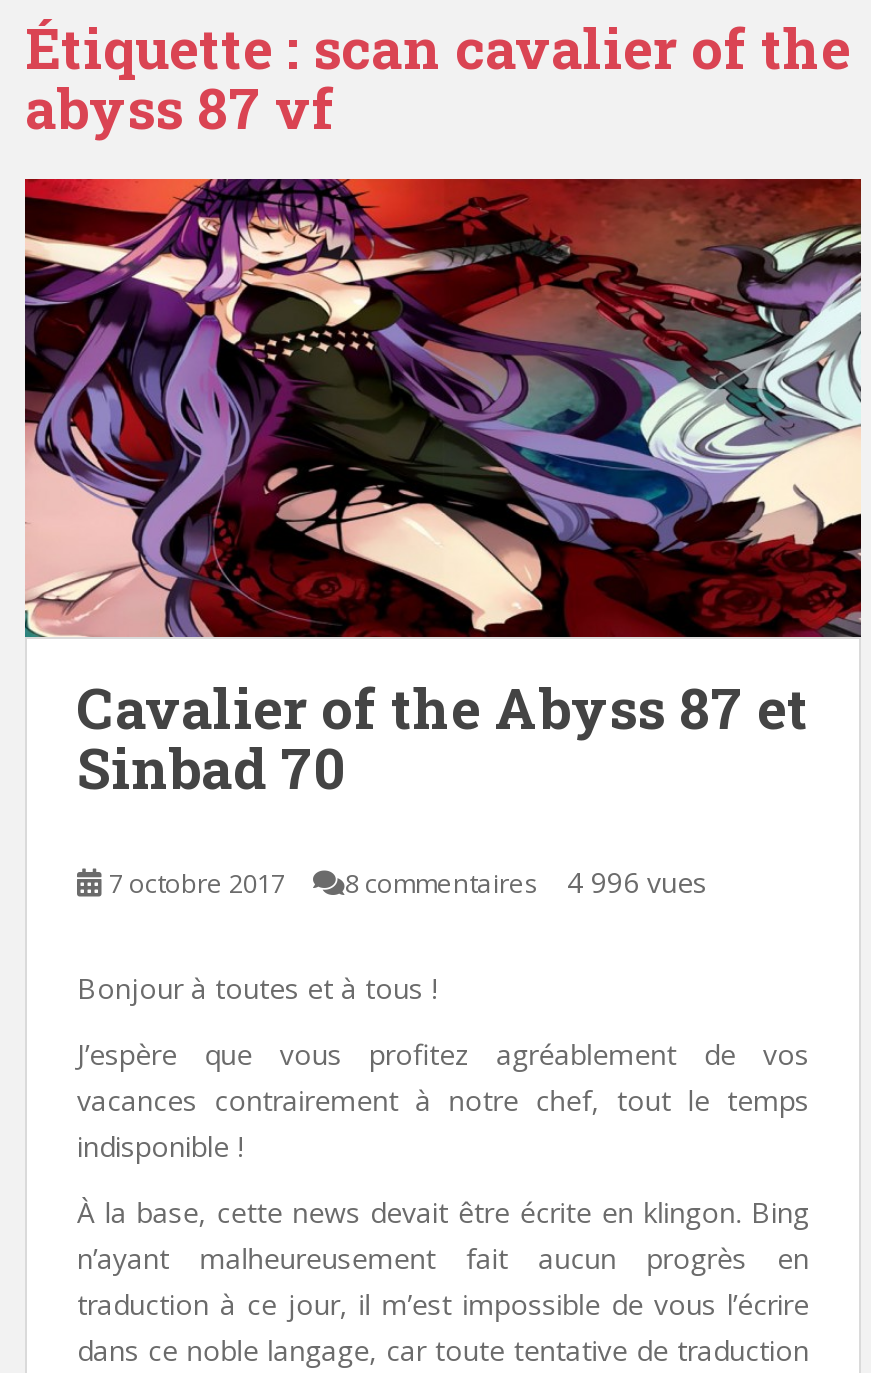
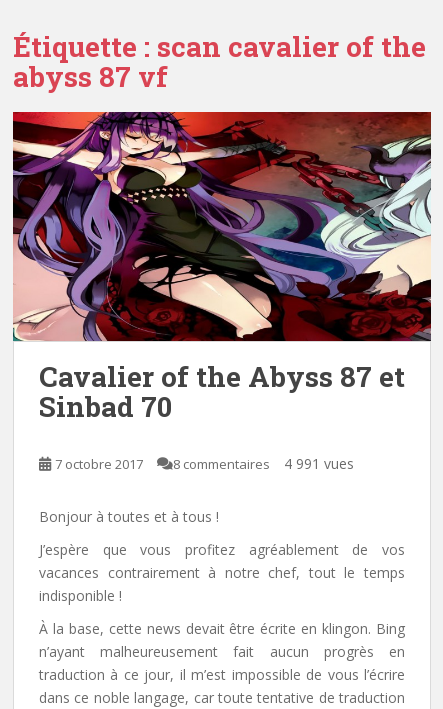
- 8 commentaires 4 996 vues
+ 8 commentaires 4 991 vues
